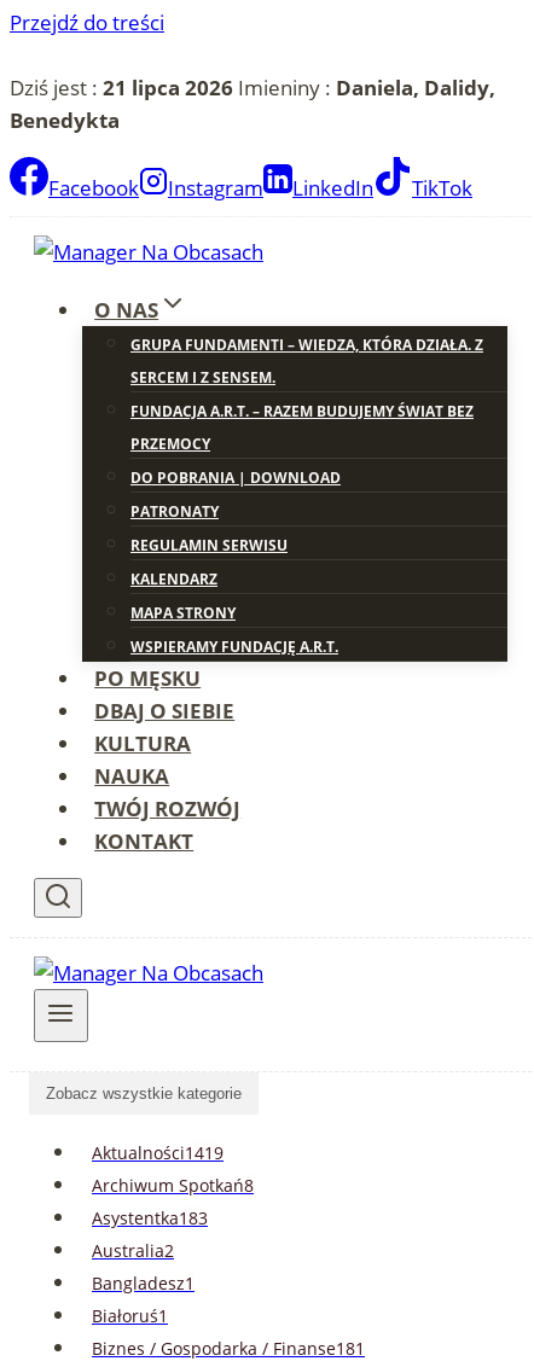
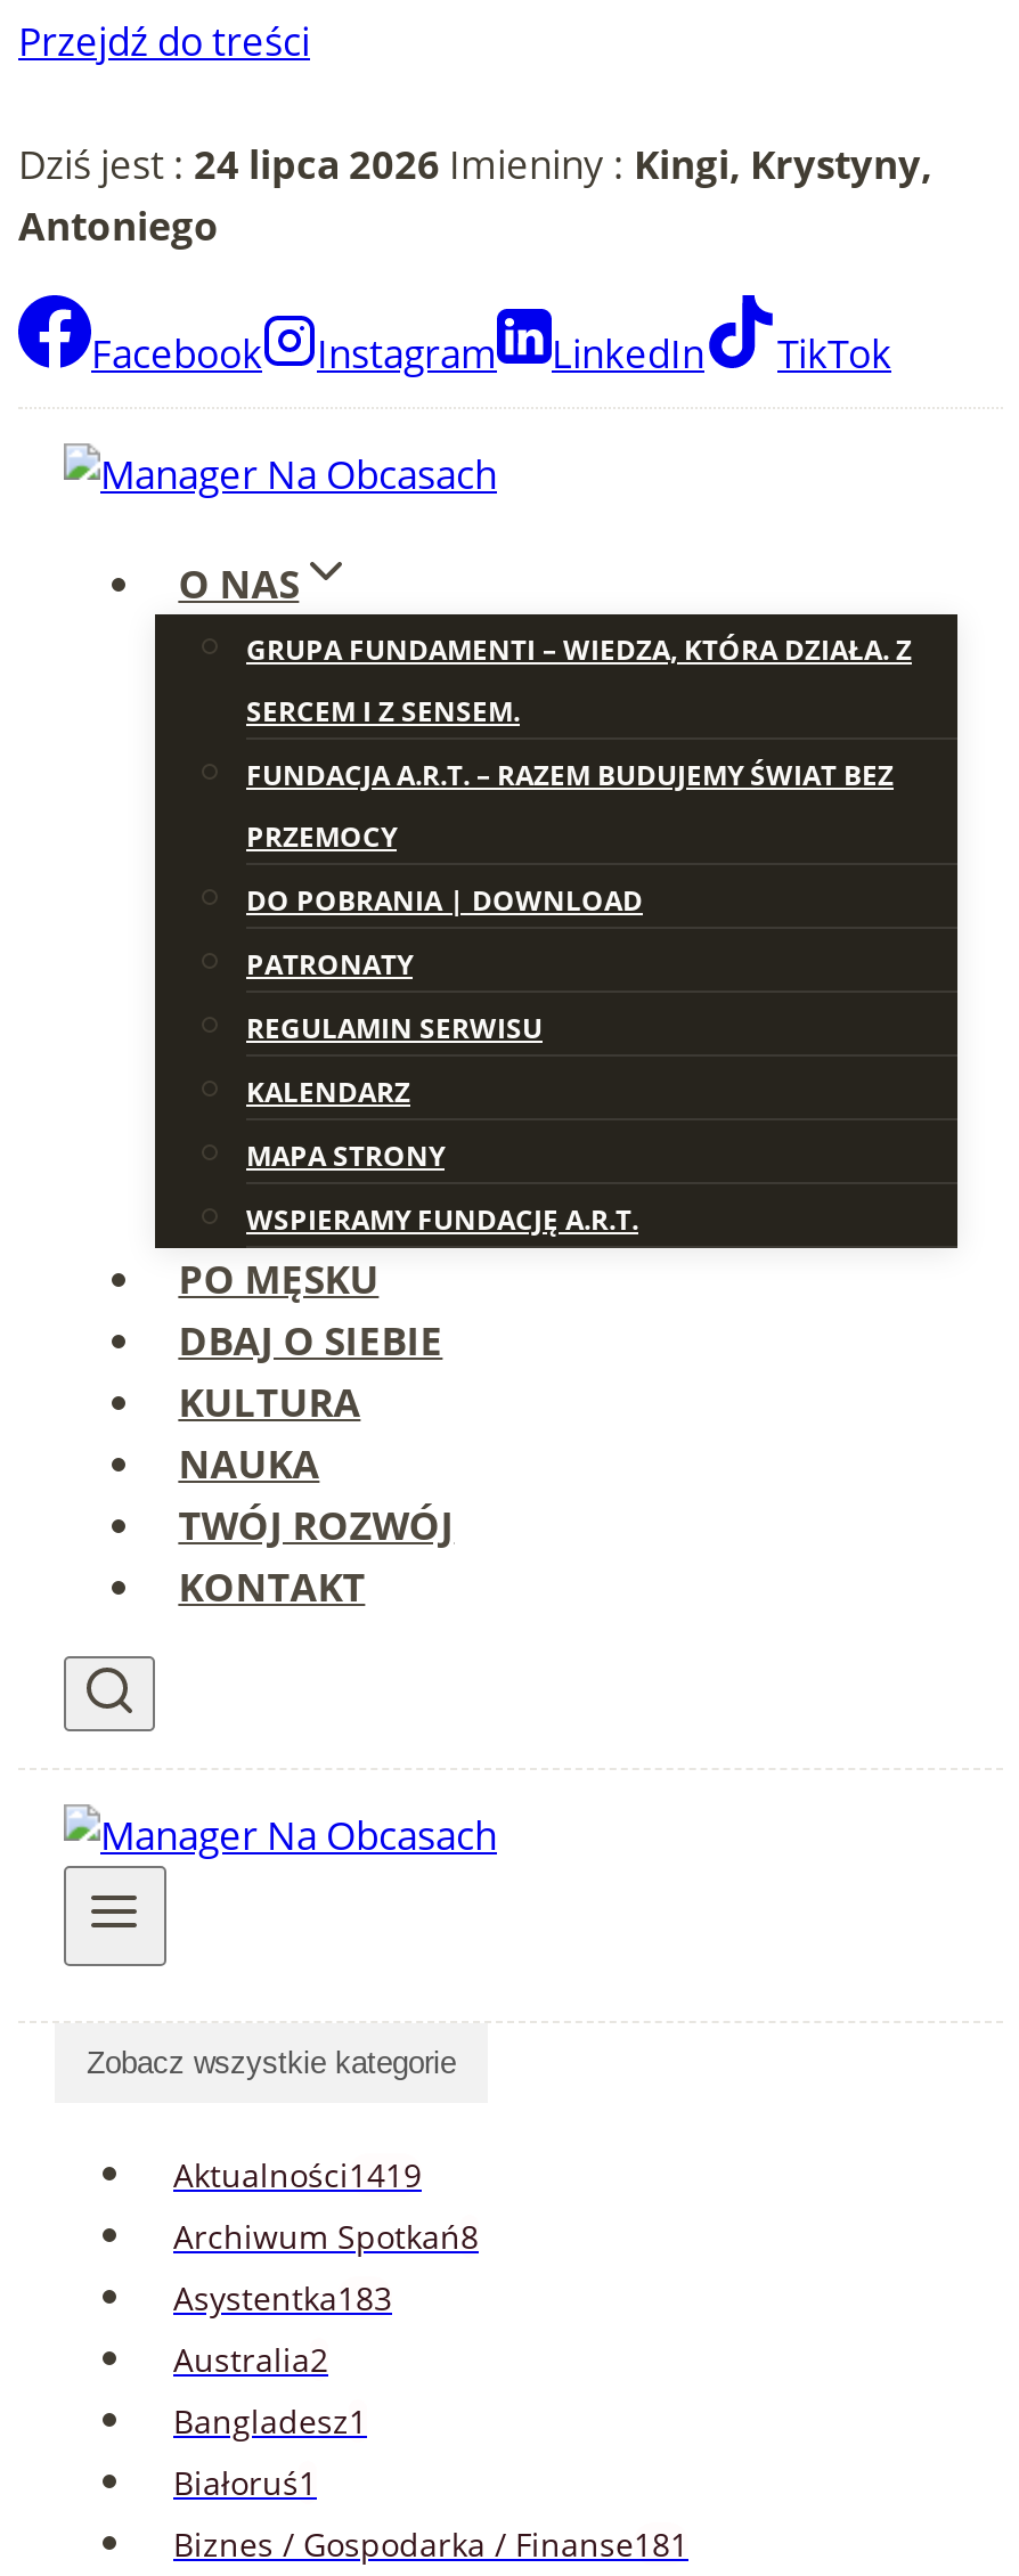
- Dziś jest : 21 lipca 2026 Imieniny : Daniela, Dalidy,
- Benedykta
+ Dziś jest : 24 lipca 2026 Imieniny : Kingi, Krystyny,
+ Antoniego
